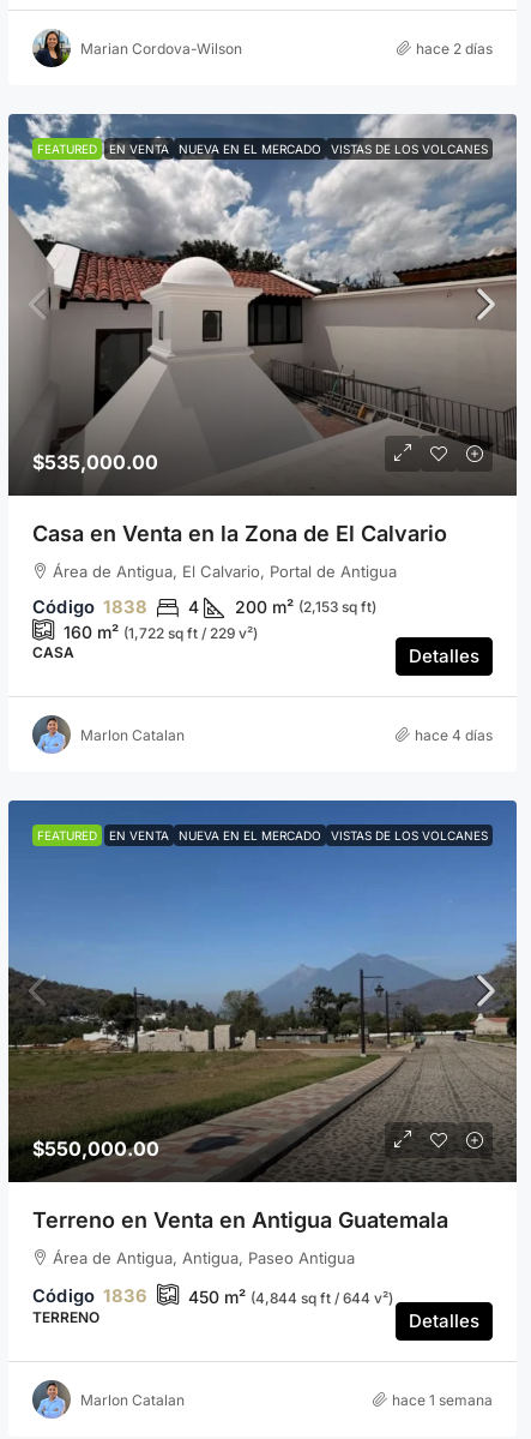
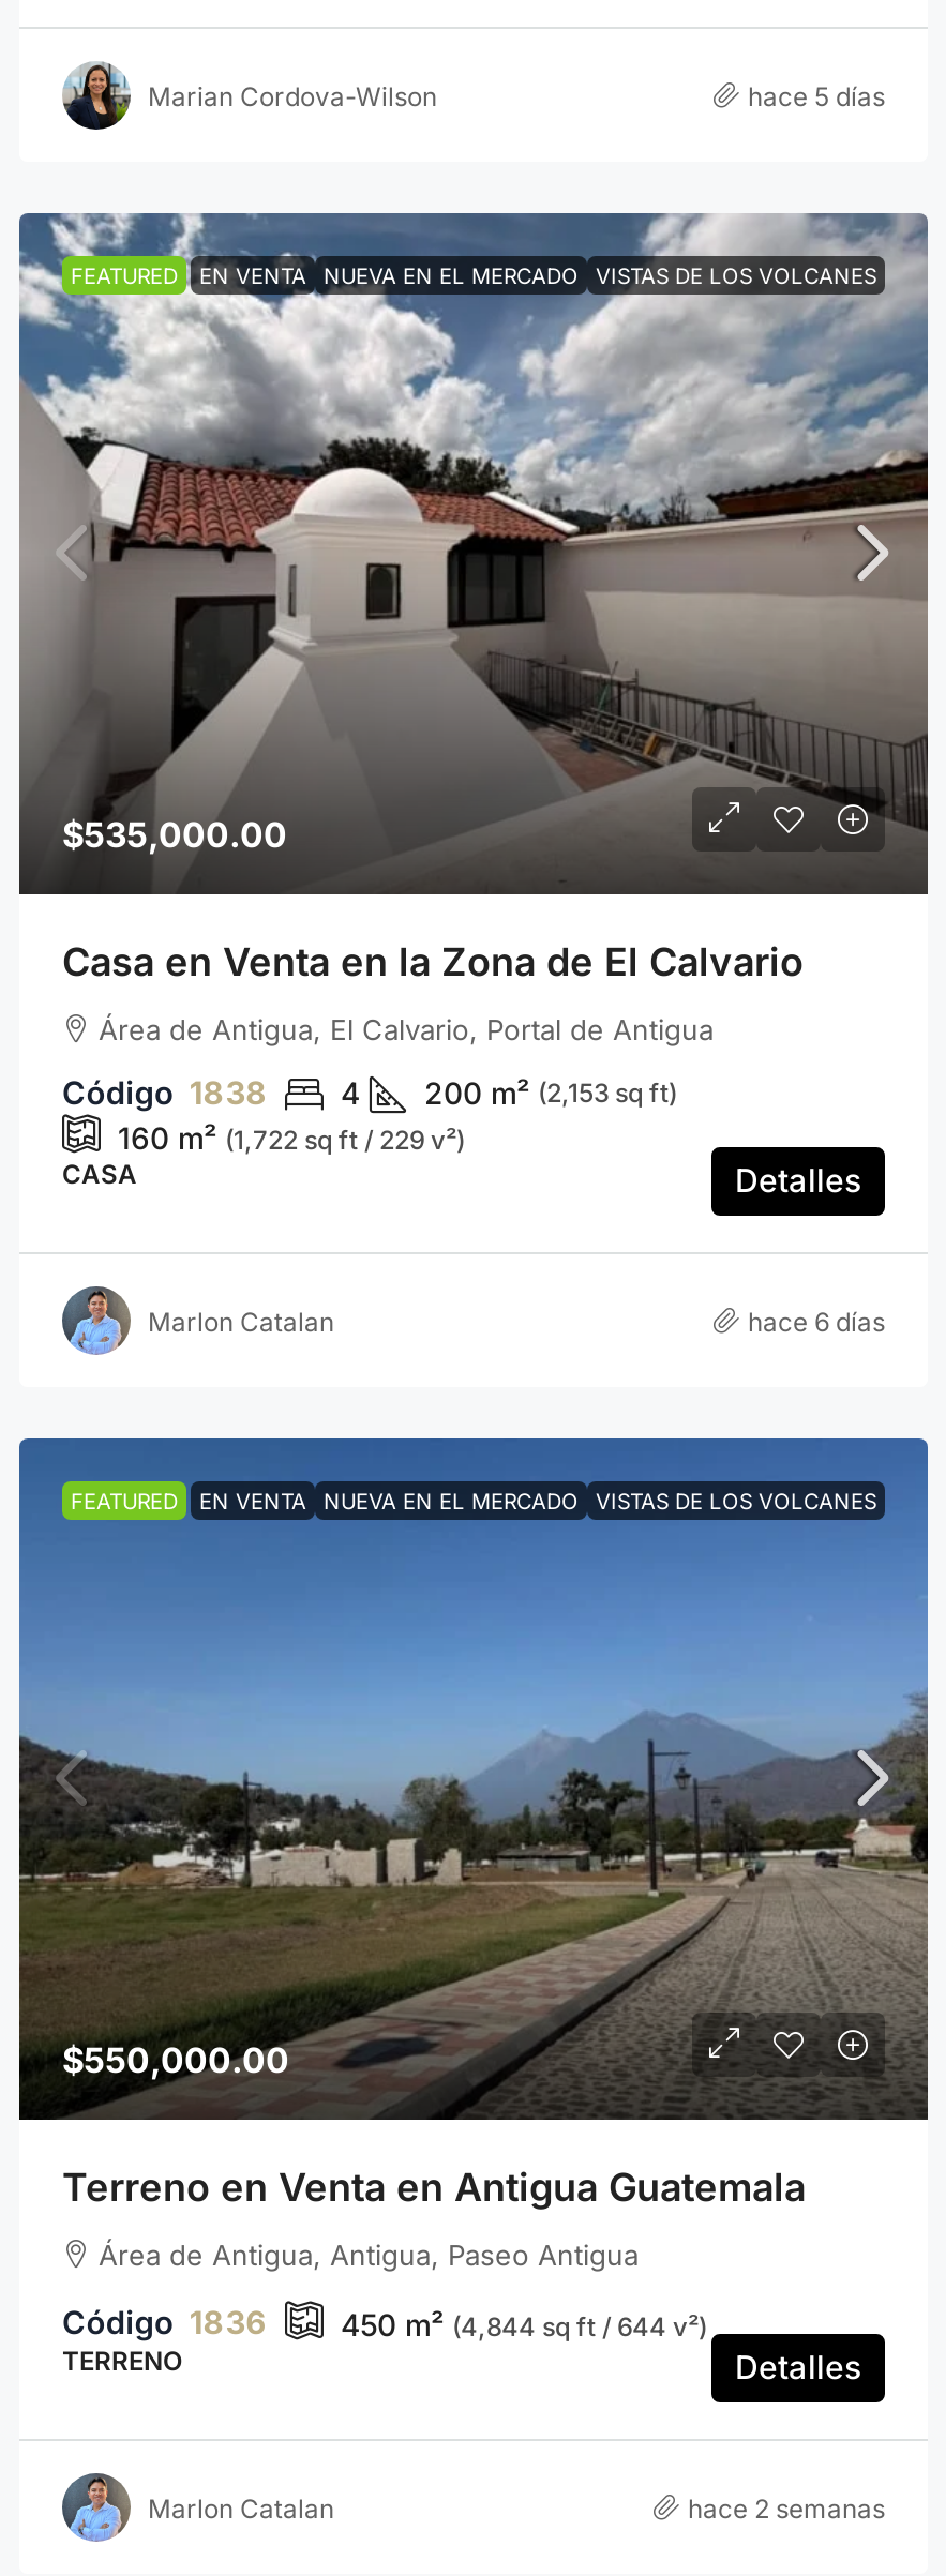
- hace 2 días
+ hace 5 días

- hace 4 días
+ hace 6 días

- hace 1 semana
+ hace 2 semanas
